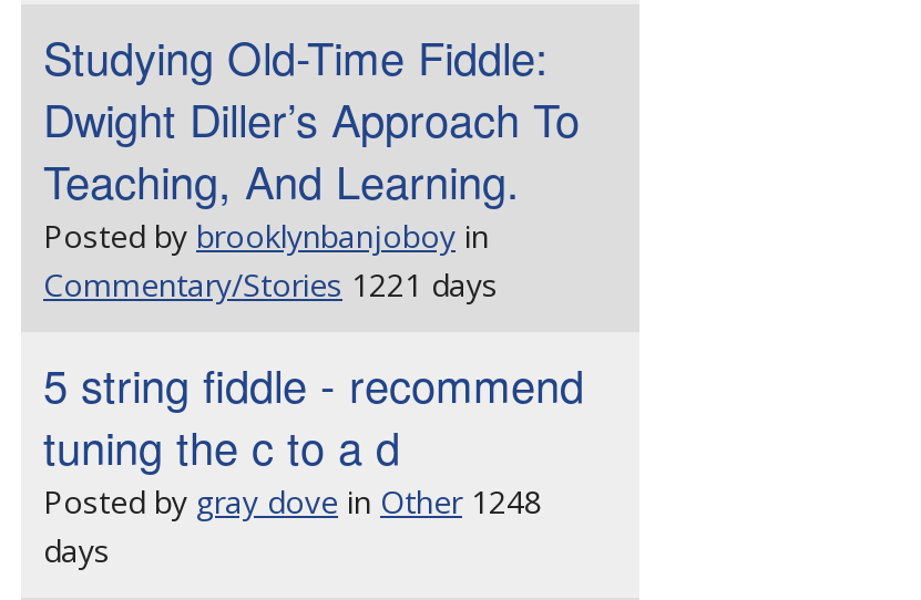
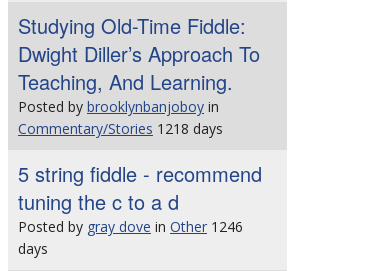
- Commentary/Stories 1221 days
+ Commentary/Stories 1218 days

- Posted by gray dove in Other 1248
+ Posted by gray dove in Other 1246
